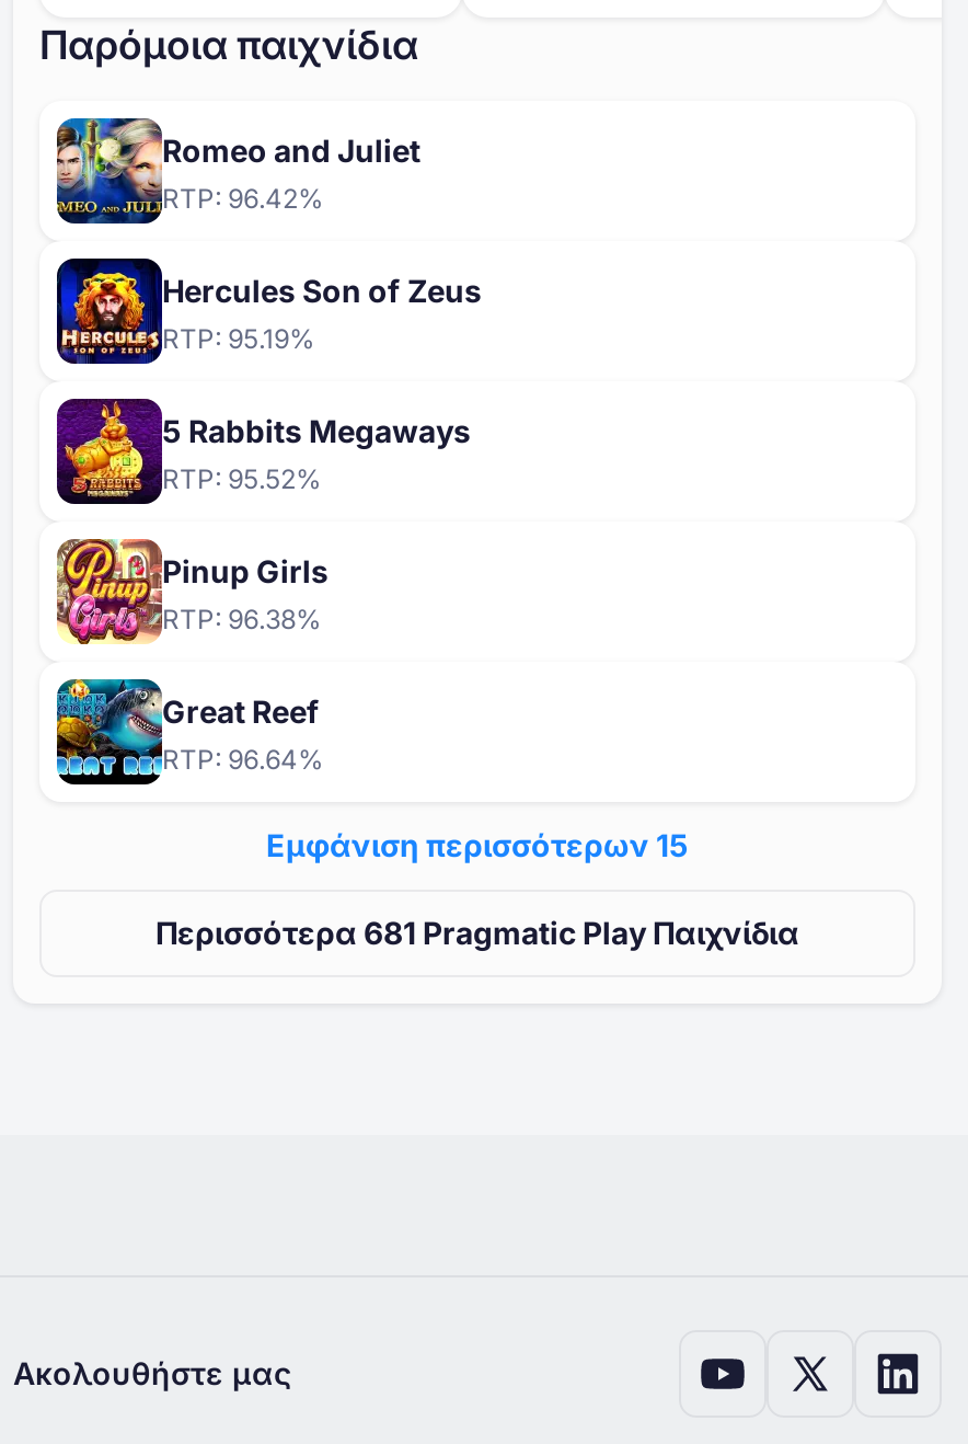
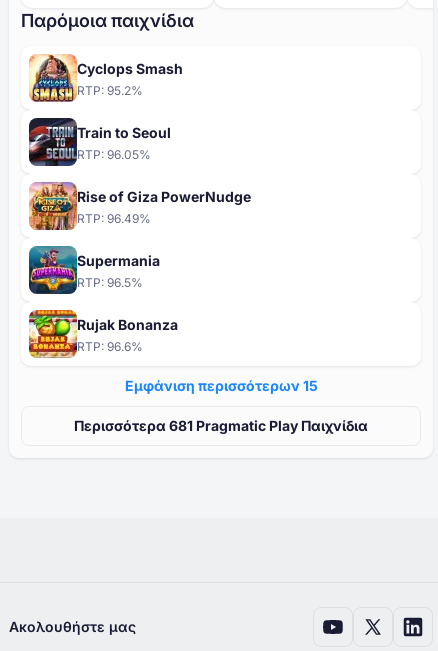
- [image]
- Romeo and Juliet
- RTP: 96.42%
+ [image]
+ Cyclops Smash
+ RTP: 95.2%

- [image]
- Hercules Son of Zeus
- RTP: 95.19%
+ [image]
+ Train to Seoul
+ RTP: 96.05%

- [image]
- 5 Rabbits Megaways
- RTP: 95.52%
+ [image]
+ Rise of Giza PowerNudge
+ RTP: 96.49%

- [image]
- Pinup Girls
- RTP: 96.38%
+ [image]
+ Supermania
+ RTP: 96.5%

- [image]
- Great Reef
- RTP: 96.64%
+ [image]
+ Rujak Bonanza
+ RTP: 96.6%
